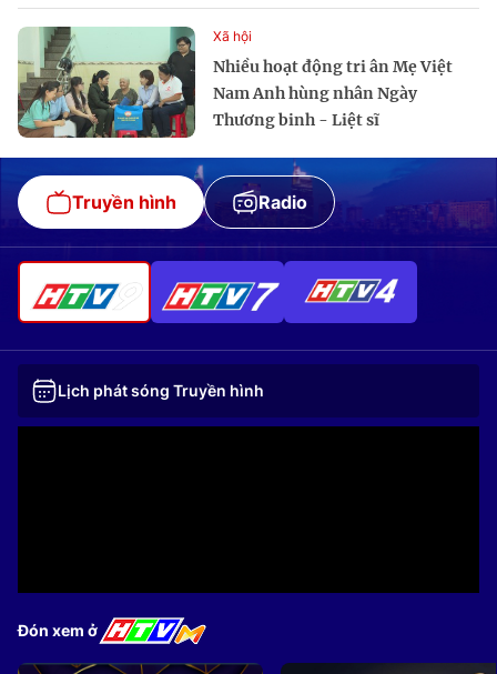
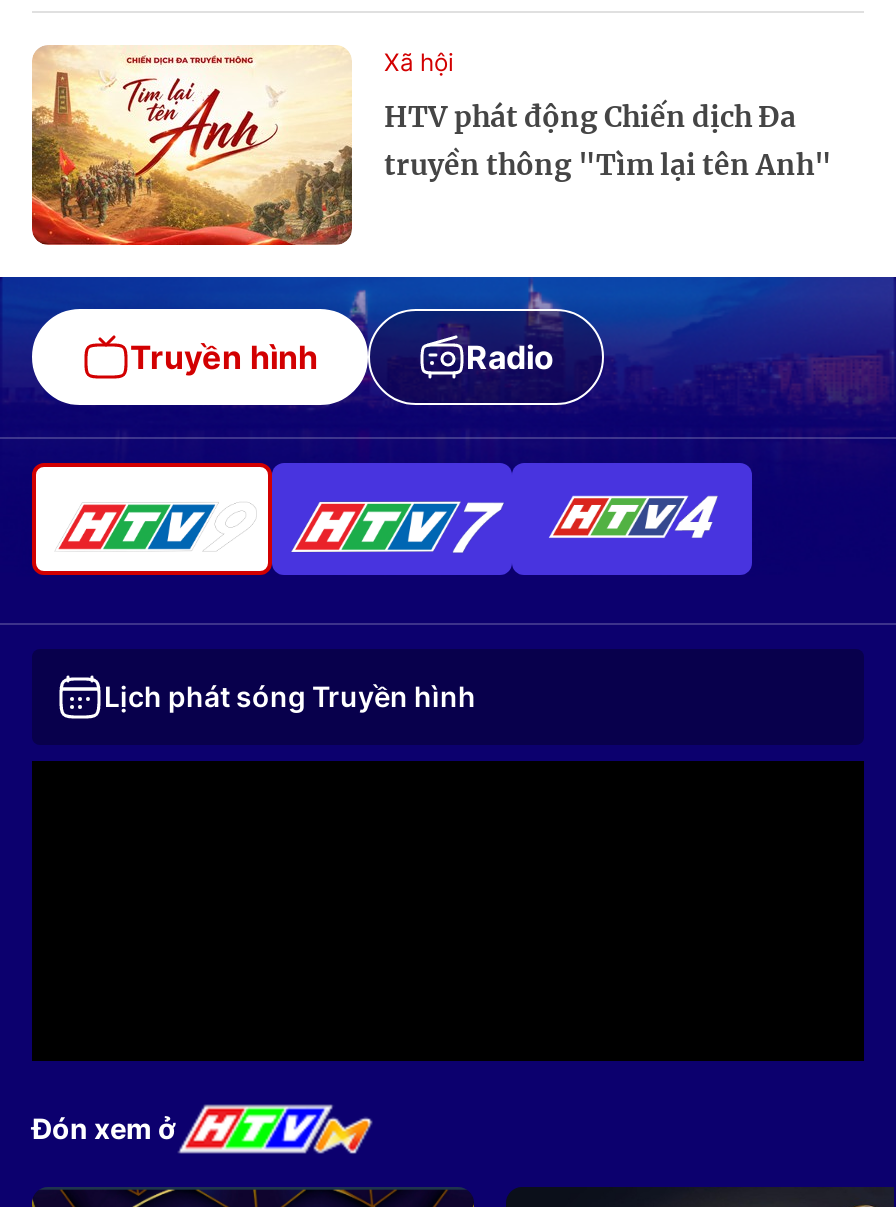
- [image]
- Nhiều hoạt động tri ân Mẹ Việt
- Nam Anh hùng nhân Ngày
- Thương binh - Liệt sĩ
+ [image]
+ HTV phát động Chiến dịch Đa
+ truyền thông "Tìm lại tên Anh"
